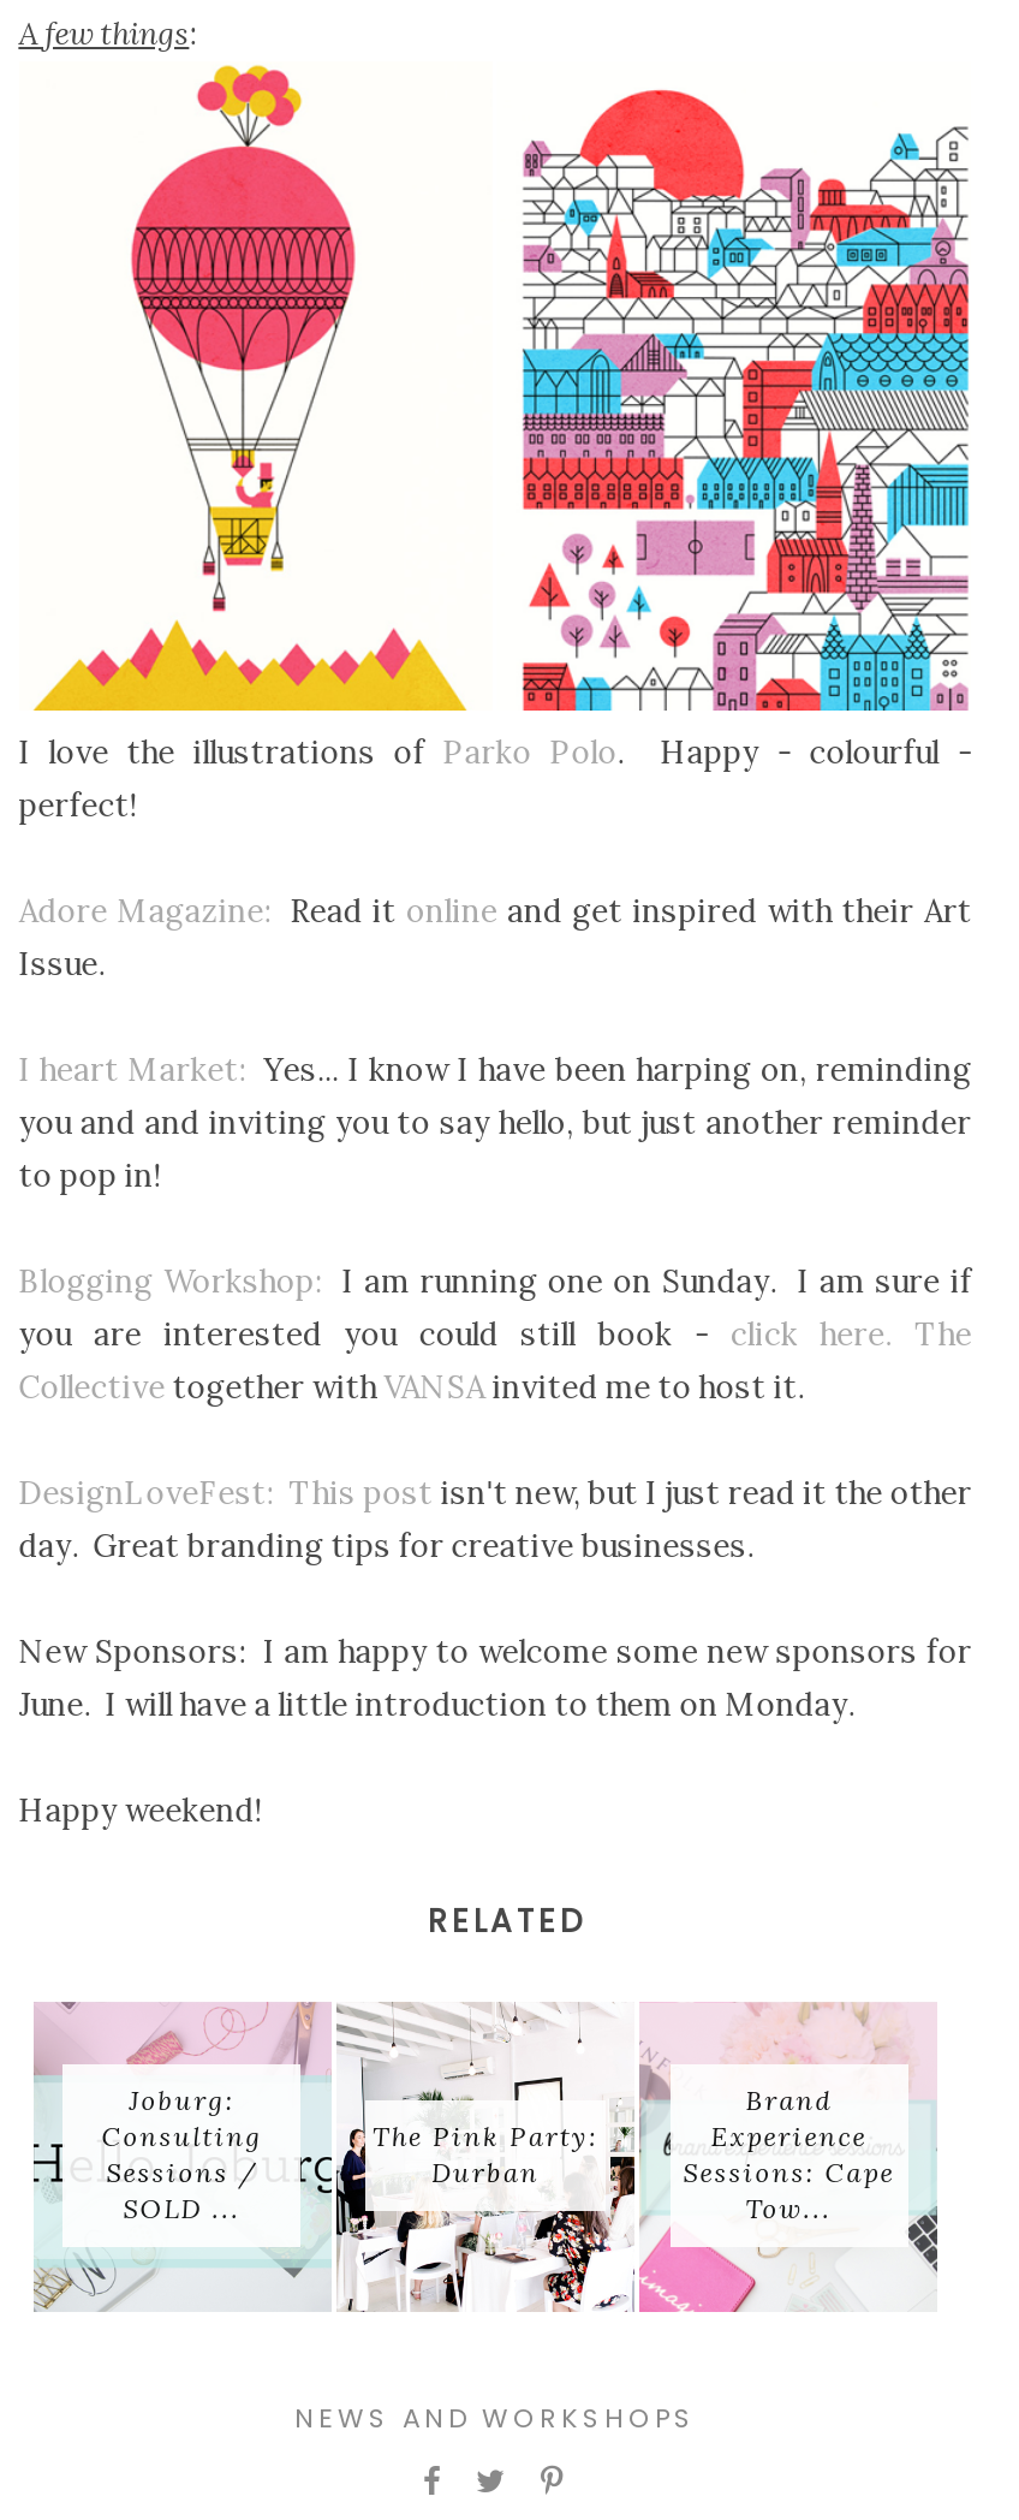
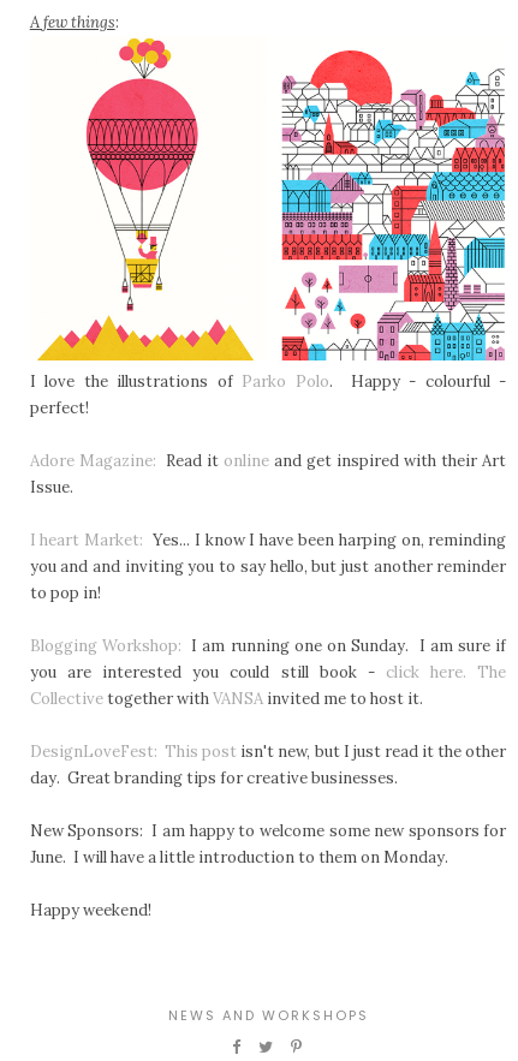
- RELATED

- [image]
- Joburg:
- Consulting
- Sessions /
- SOLD ...

- Brand
- Experience
- Sessions: Cape
- Tow...

- The Pink Party:
- Durban
